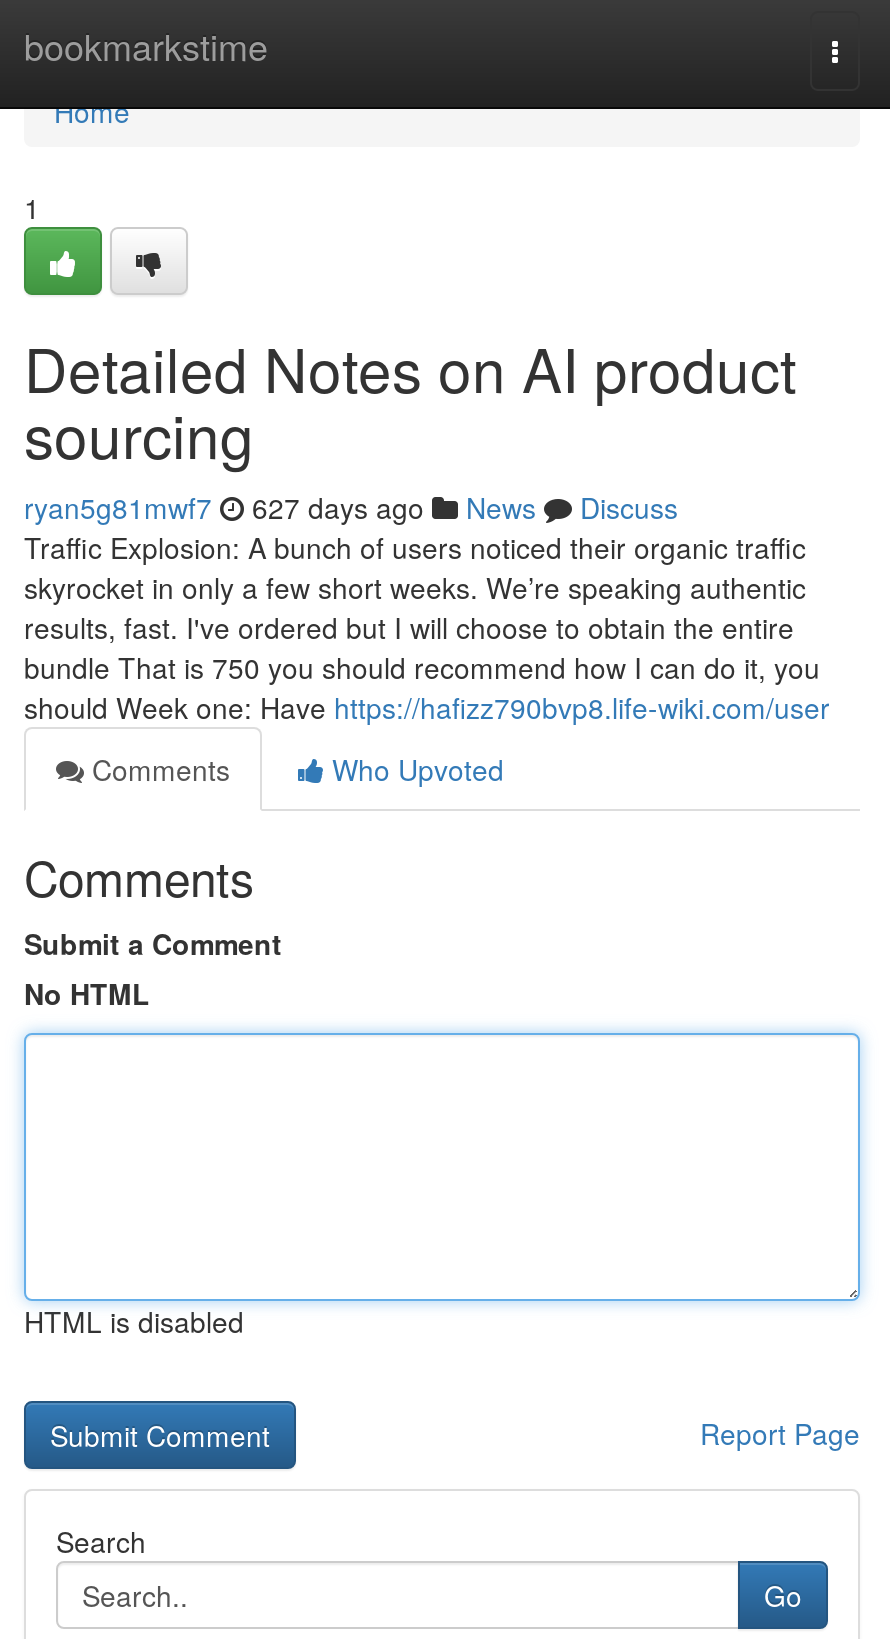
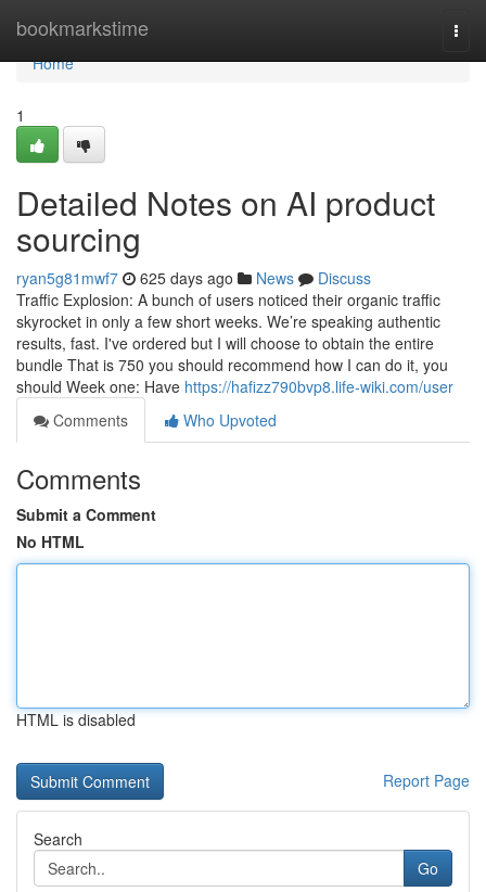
- ryan5g81mwf7 627 days ago News Discuss
+ ryan5g81mwf7 625 days ago News Discuss
